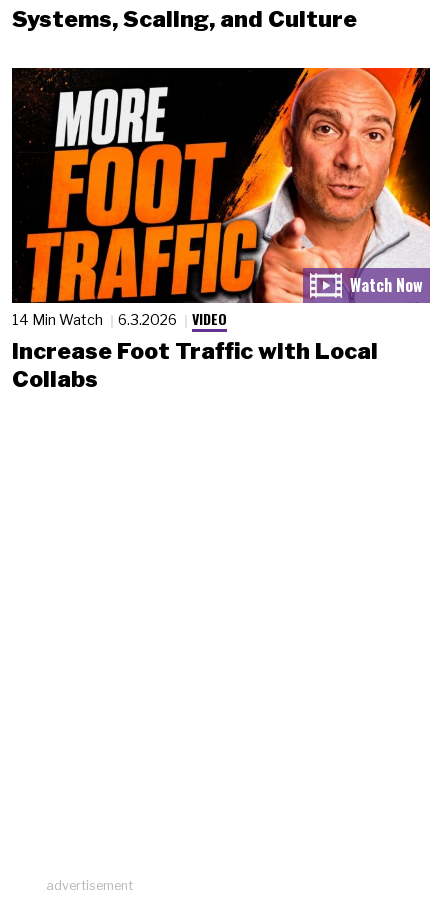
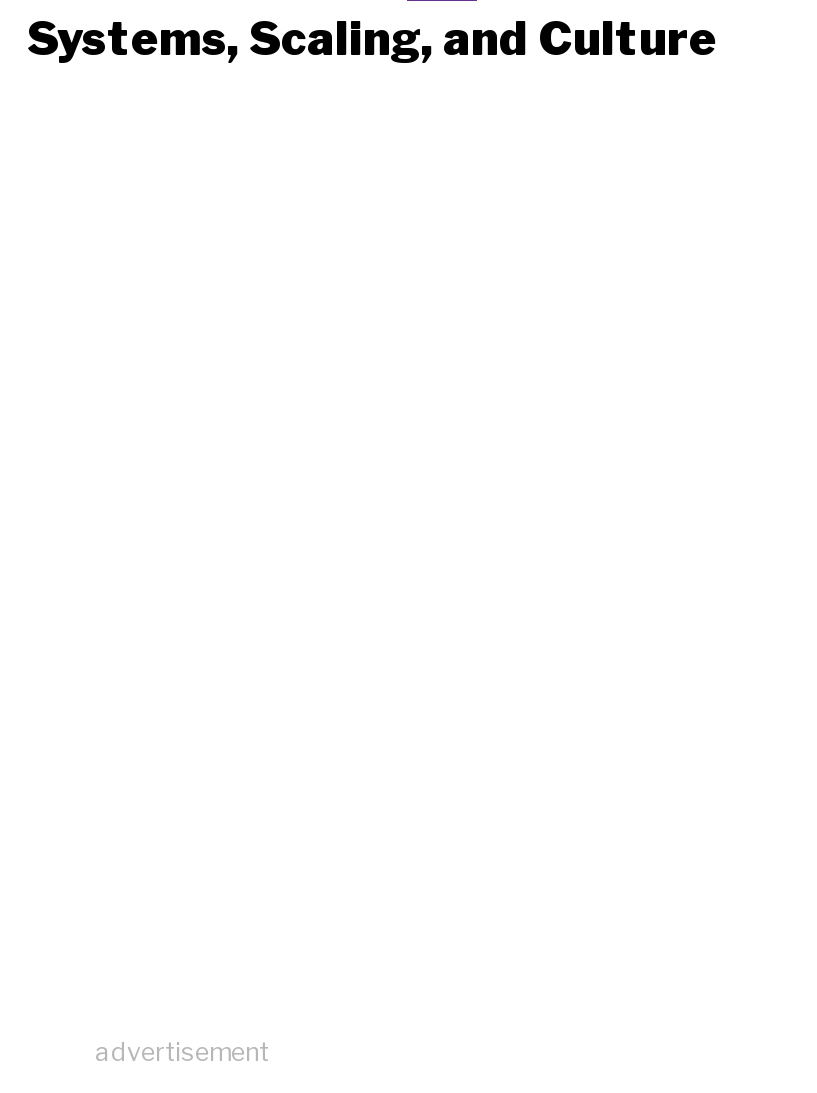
- [image]
- 14 Min Watch
- 6.3.2026
- VIDEO
- Increase Foot Traffic with Local
- Collabs
